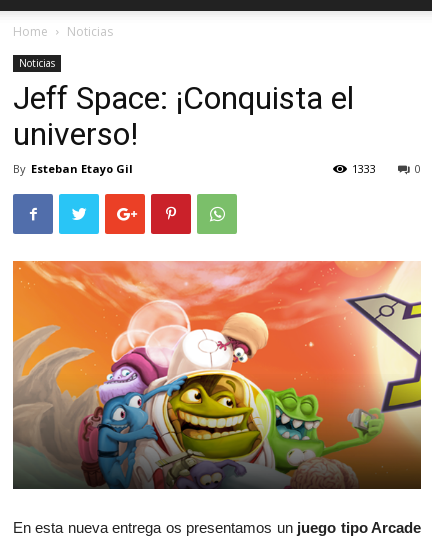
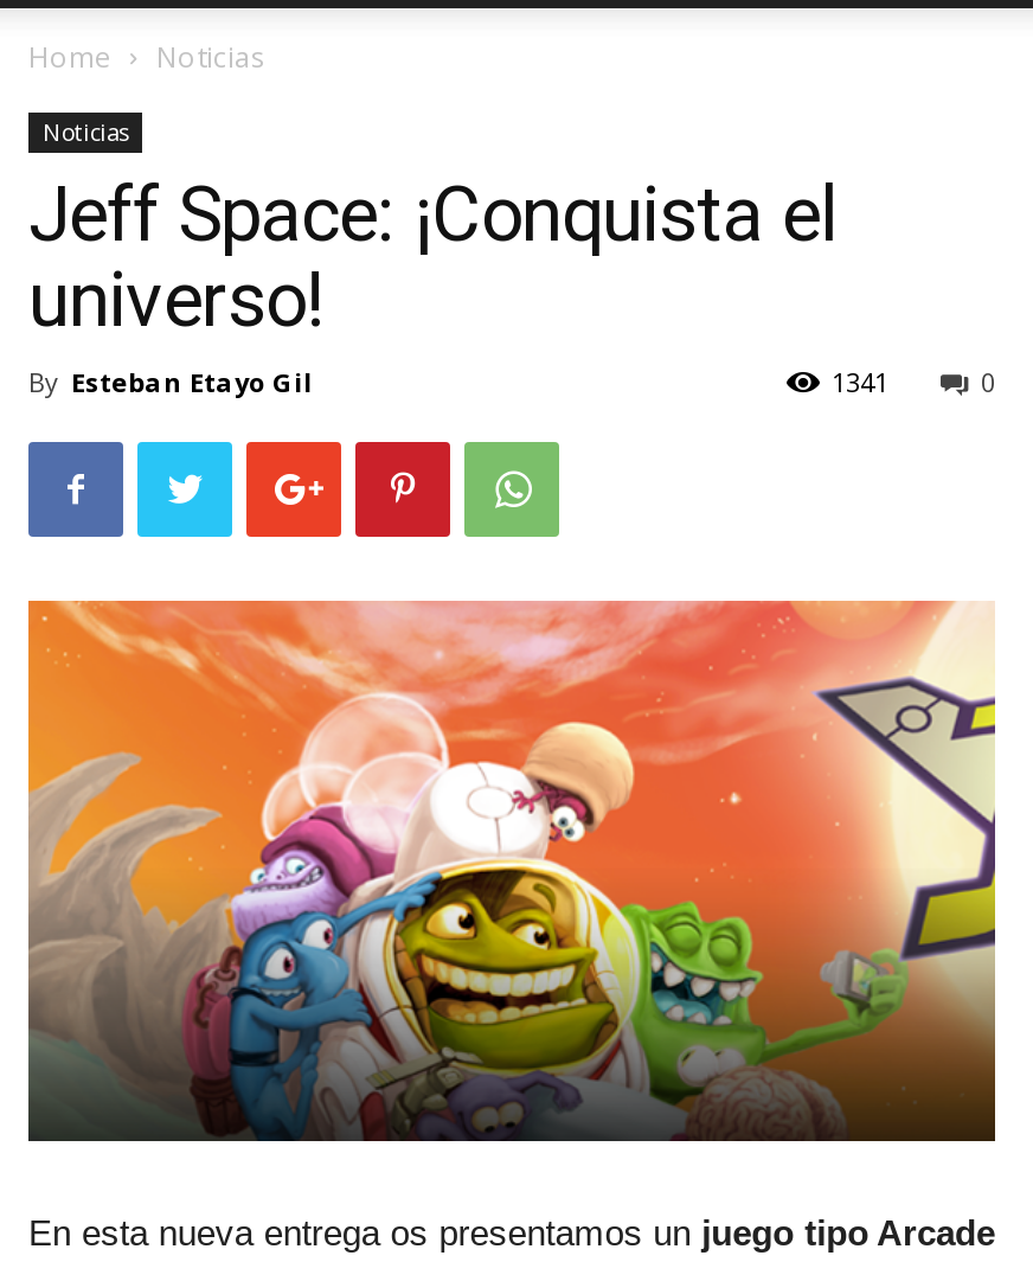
- 1333
+ 1341
